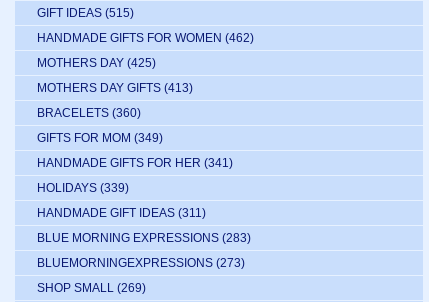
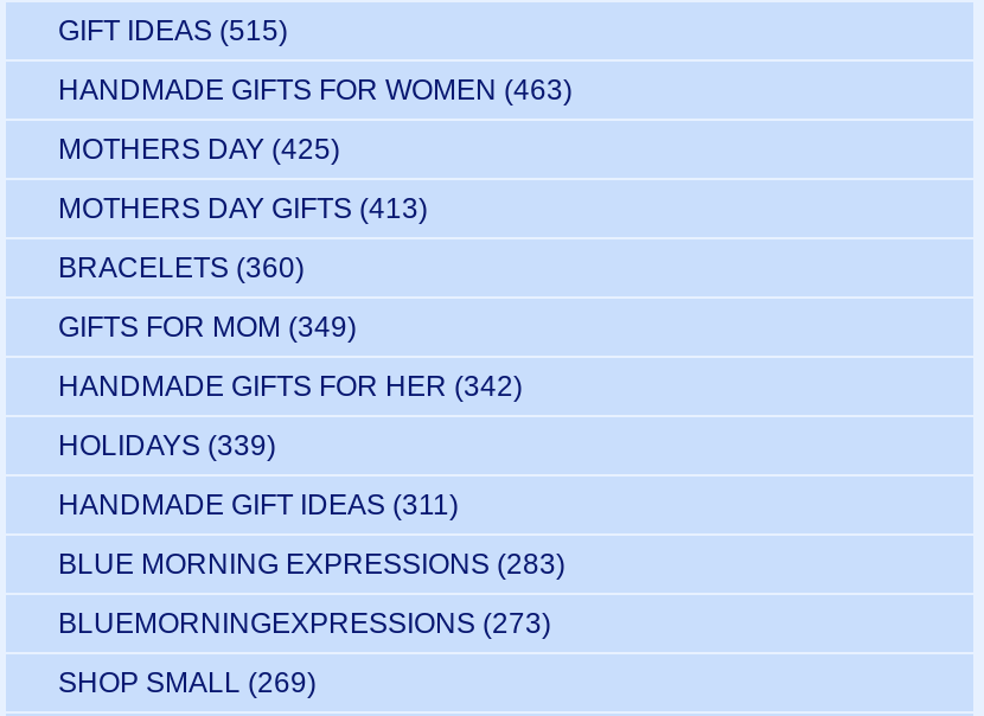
- HANDMADE GIFTS FOR WOMEN (462)
+ HANDMADE GIFTS FOR WOMEN (463)

- HANDMADE GIFTS FOR HER (341)
+ HANDMADE GIFTS FOR HER (342)
